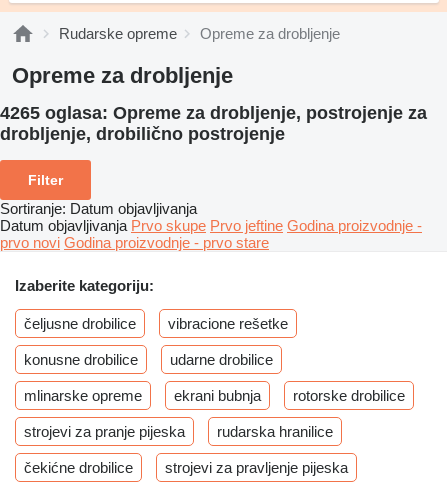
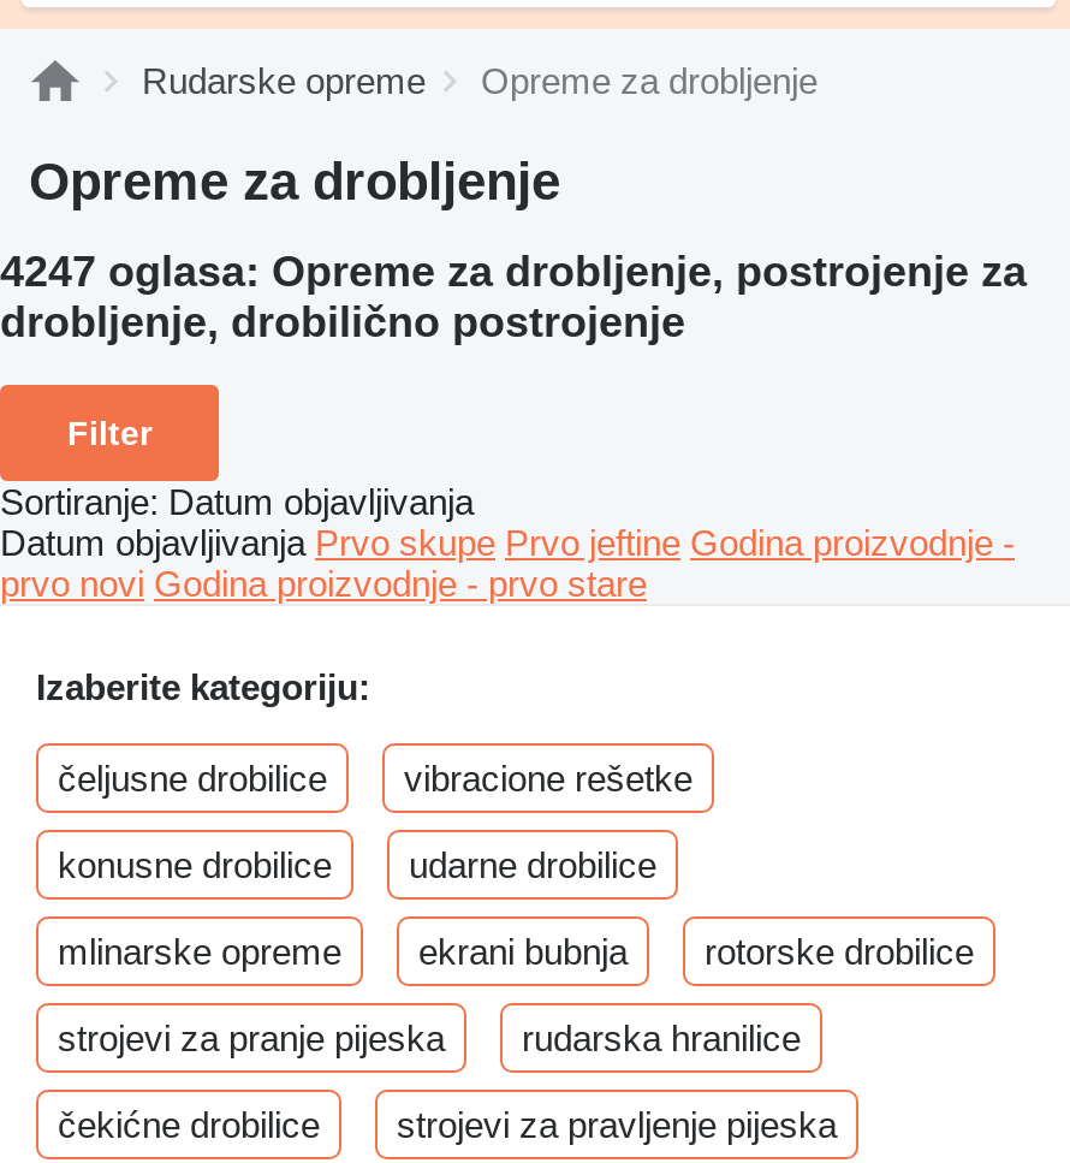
- 4265 oglasa: Opreme za drobljenje, postrojenje za
+ 4247 oglasa: Opreme za drobljenje, postrojenje za
